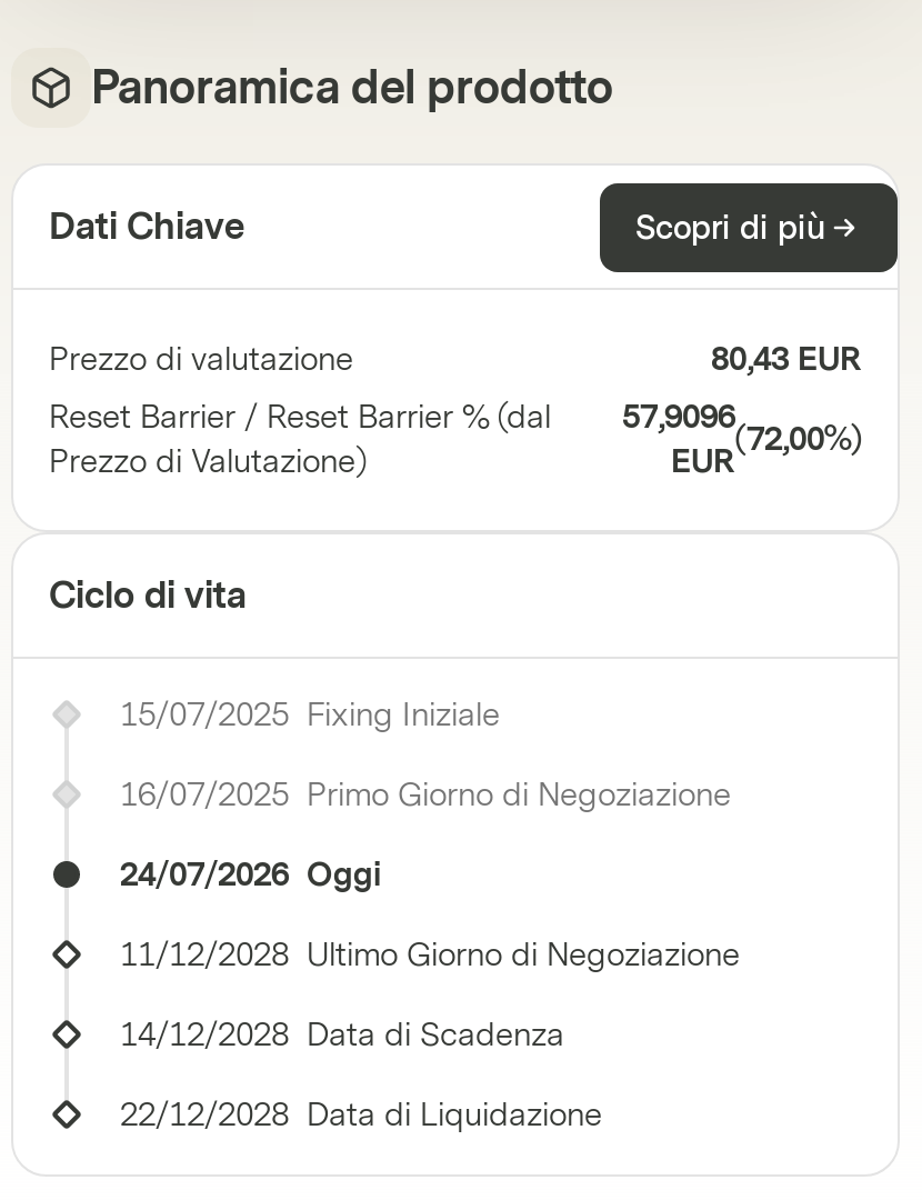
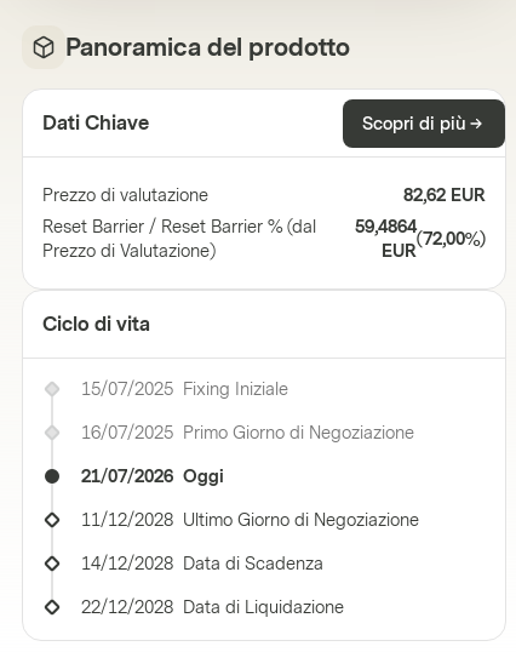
- 80,43 EUR
+ 82,62 EUR

- Reset Barrier / Reset Barrier % (dal 57,9096
+ Reset Barrier / Reset Barrier % (dal 59,4864

- 24/07/2026 Oggi
+ 21/07/2026 Oggi
